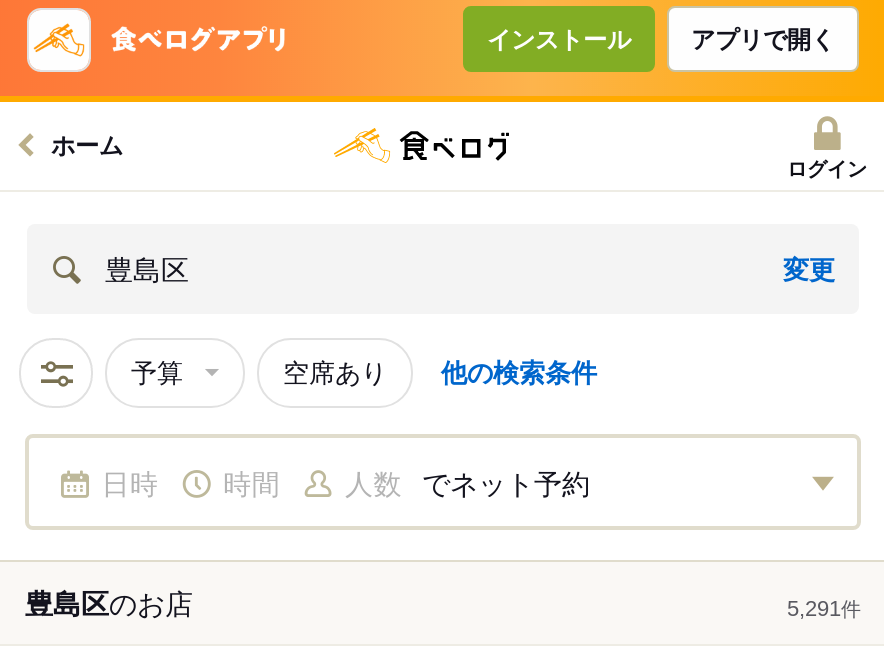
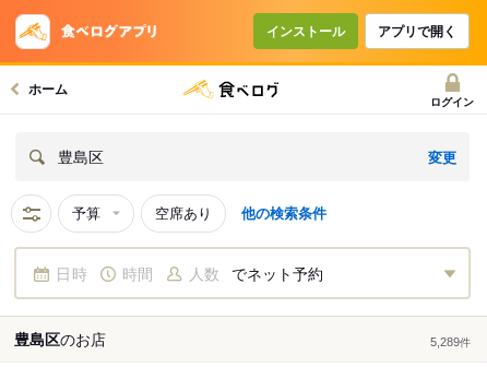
- 5,291件
+ 5,289件
